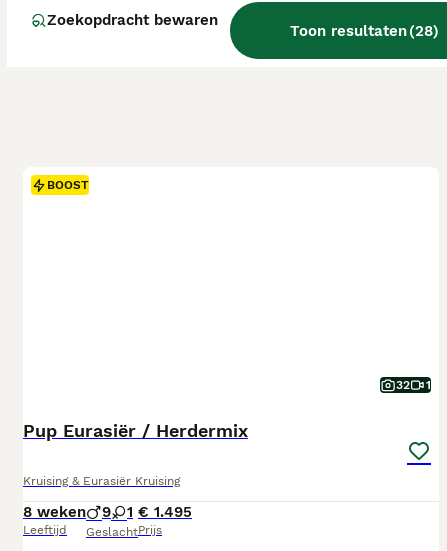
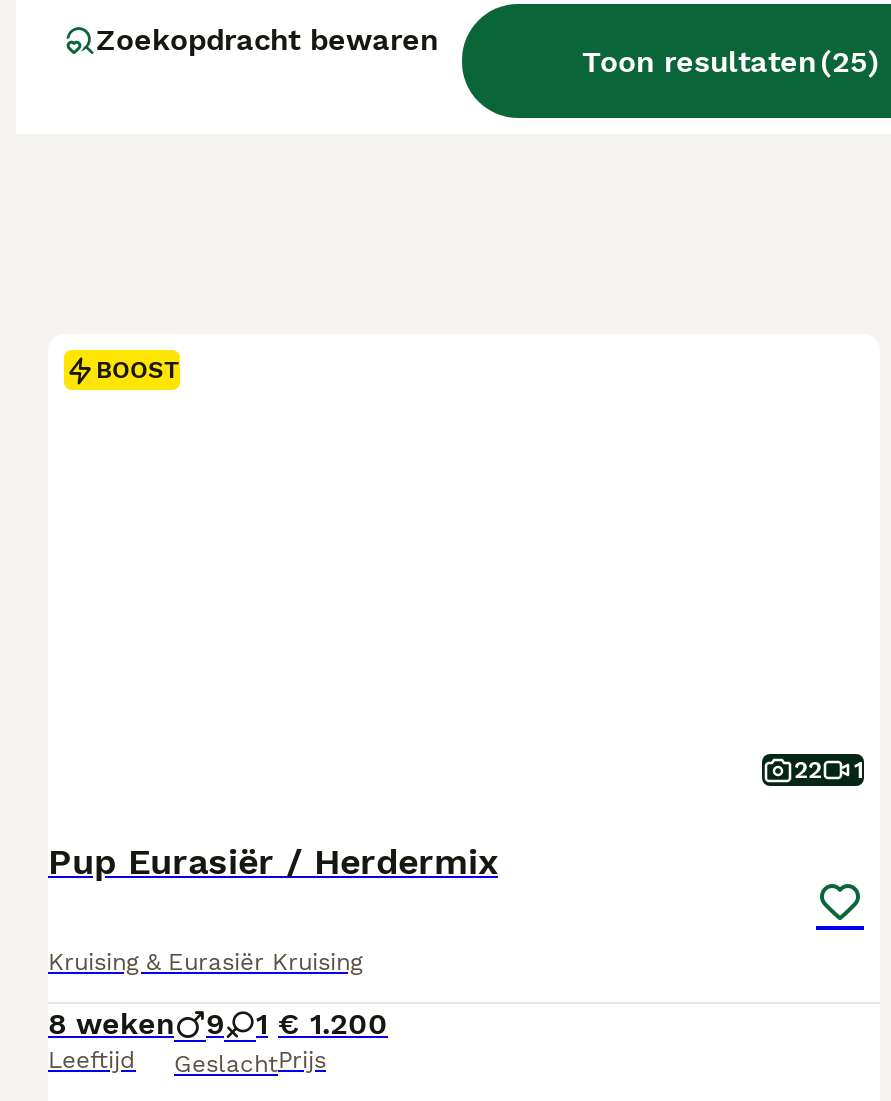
- Toon resultaten (28)
+ Toon resultaten (25)

- 32 1
+ 22 1

- 8 weken 9 1 € 1.495
+ 8 weken 9 1 € 1.200
